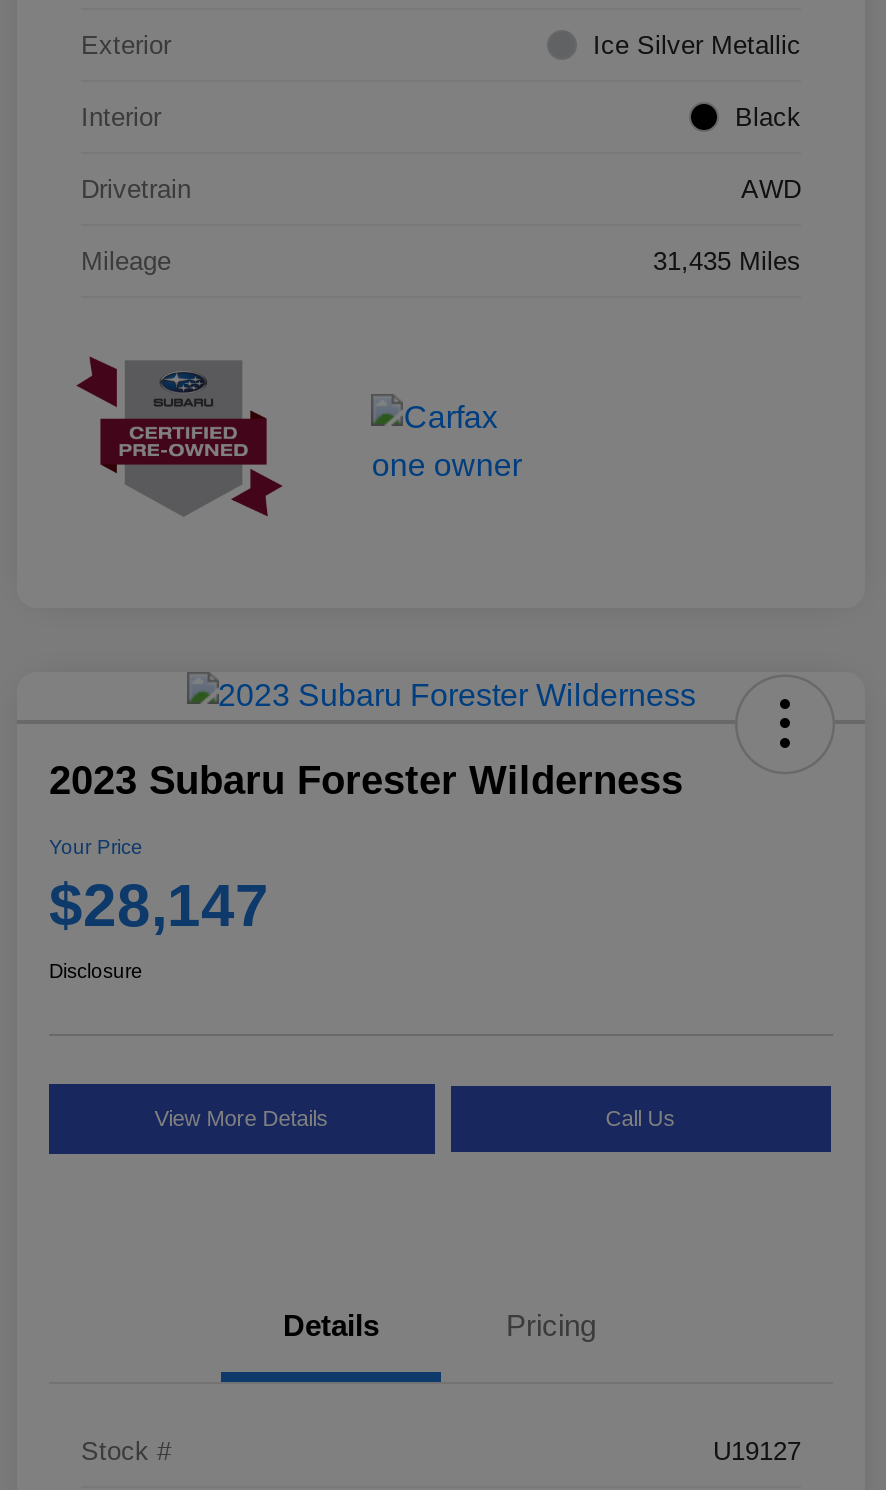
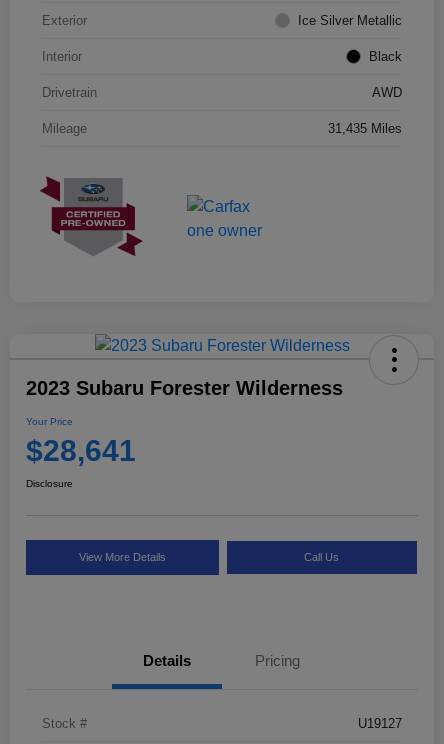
- $28,147
+ $28,641
